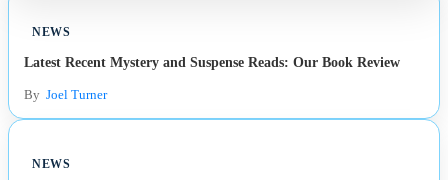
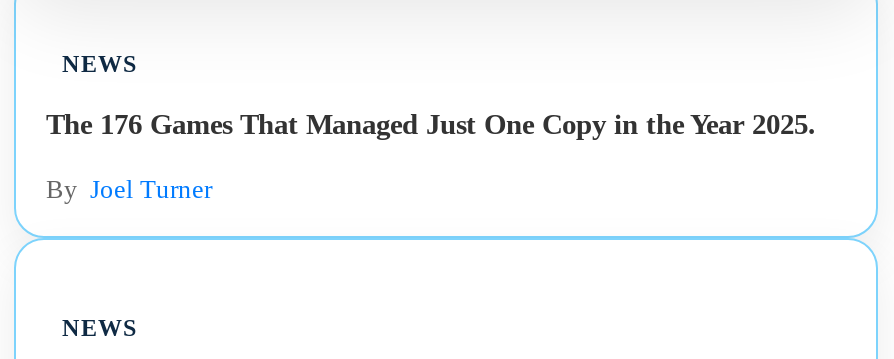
- Latest Recent Mystery and Suspense Reads: Our Book Review
+ The 176 Games That Managed Just One Copy in the Year 2025.
